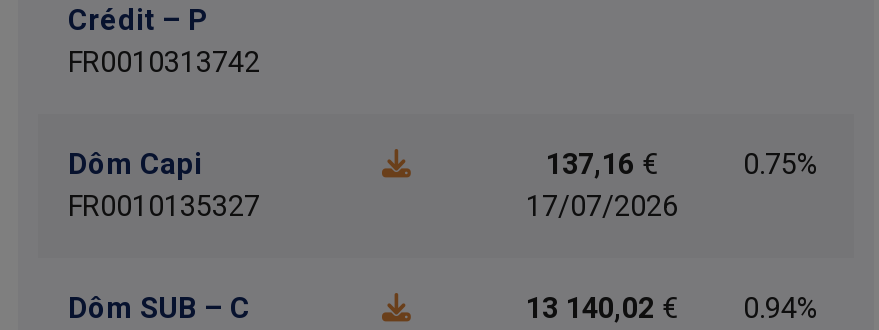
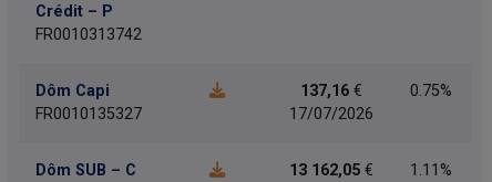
- 13 140,02 €
+ 13 162,05 €

- 0.94%
+ 1.11%
